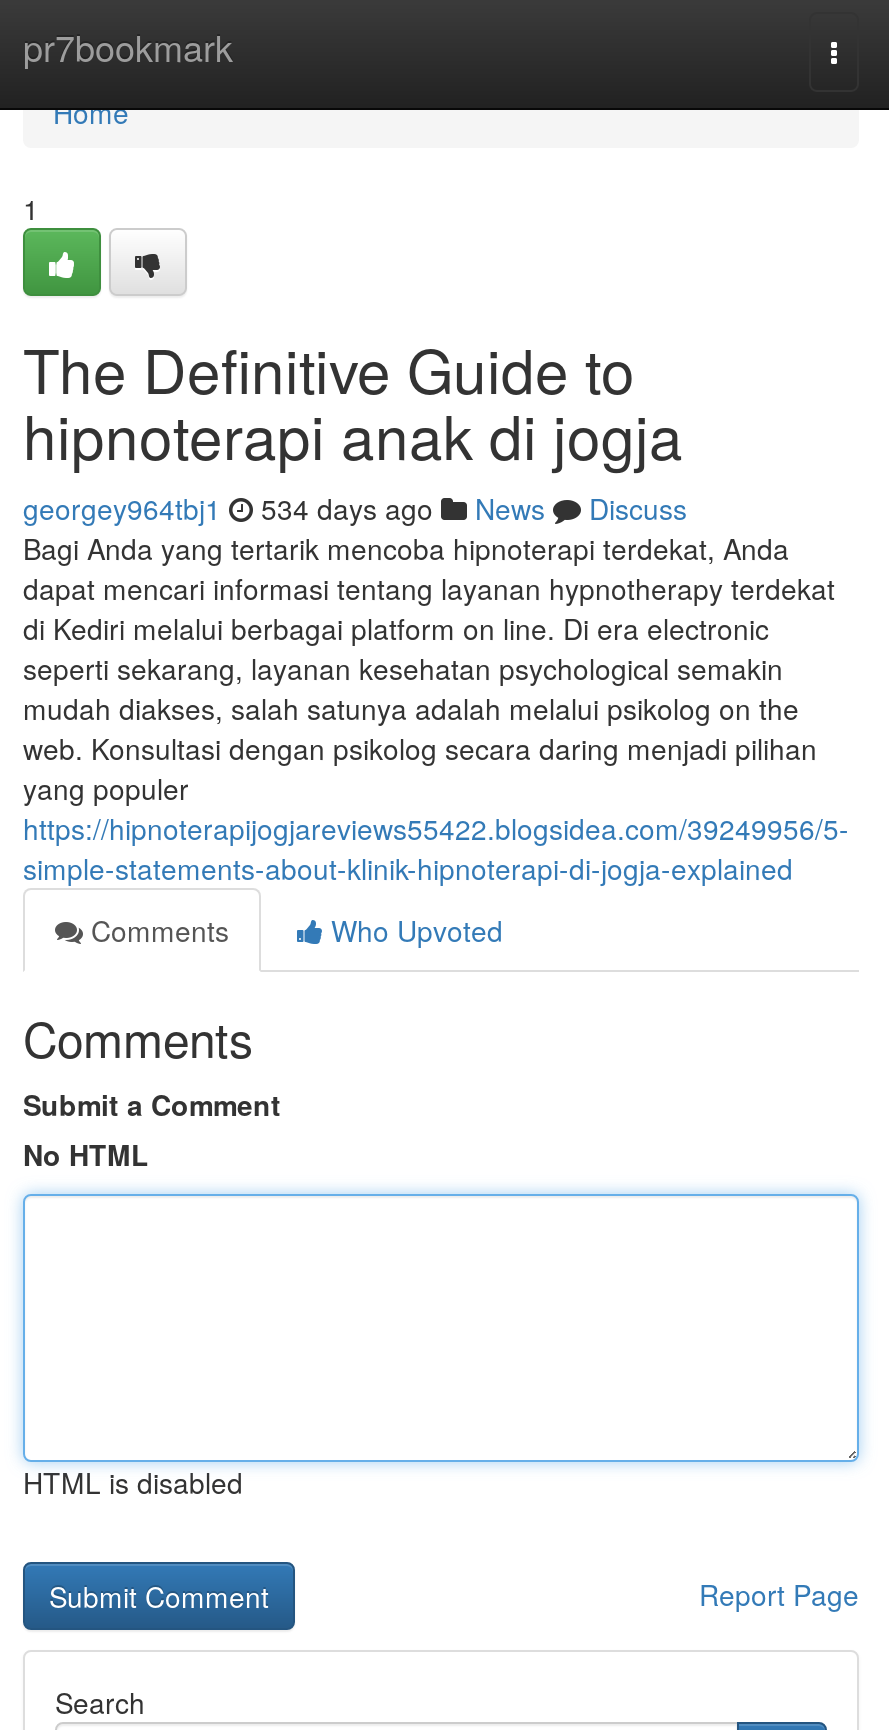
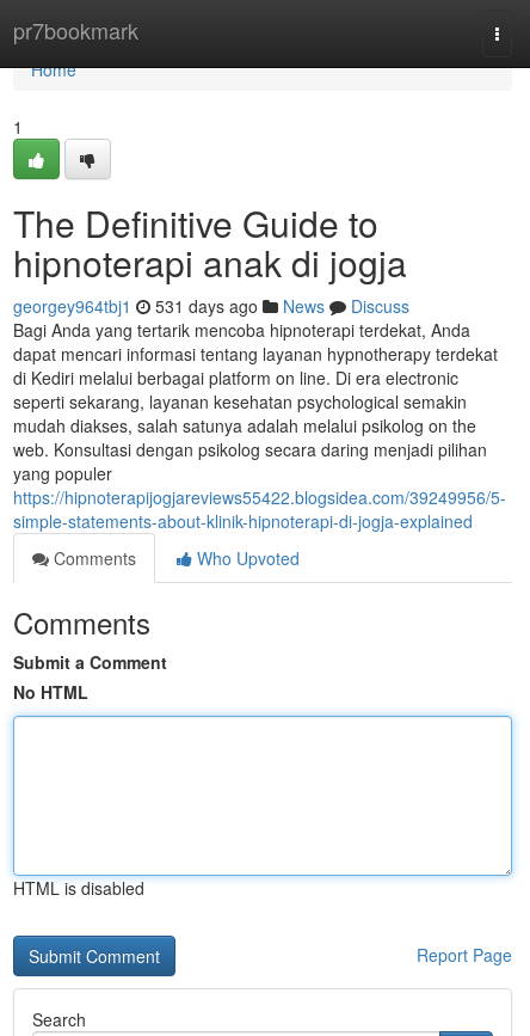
- georgey964tbj1 534 days ago News Discuss
+ georgey964tbj1 531 days ago News Discuss
